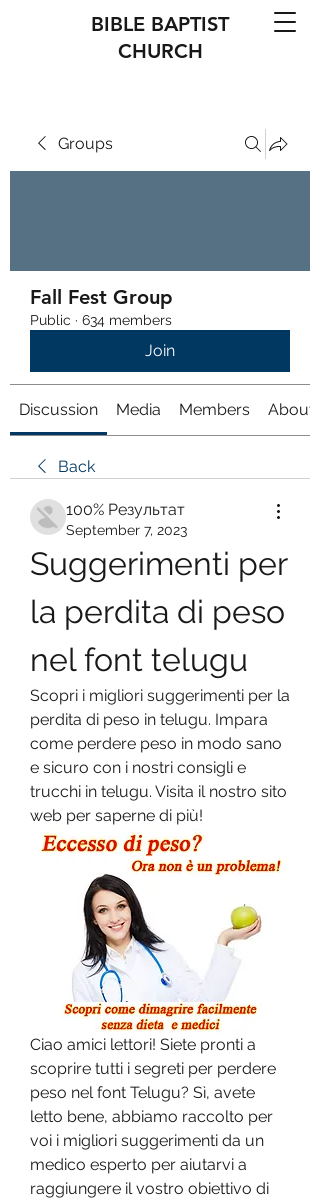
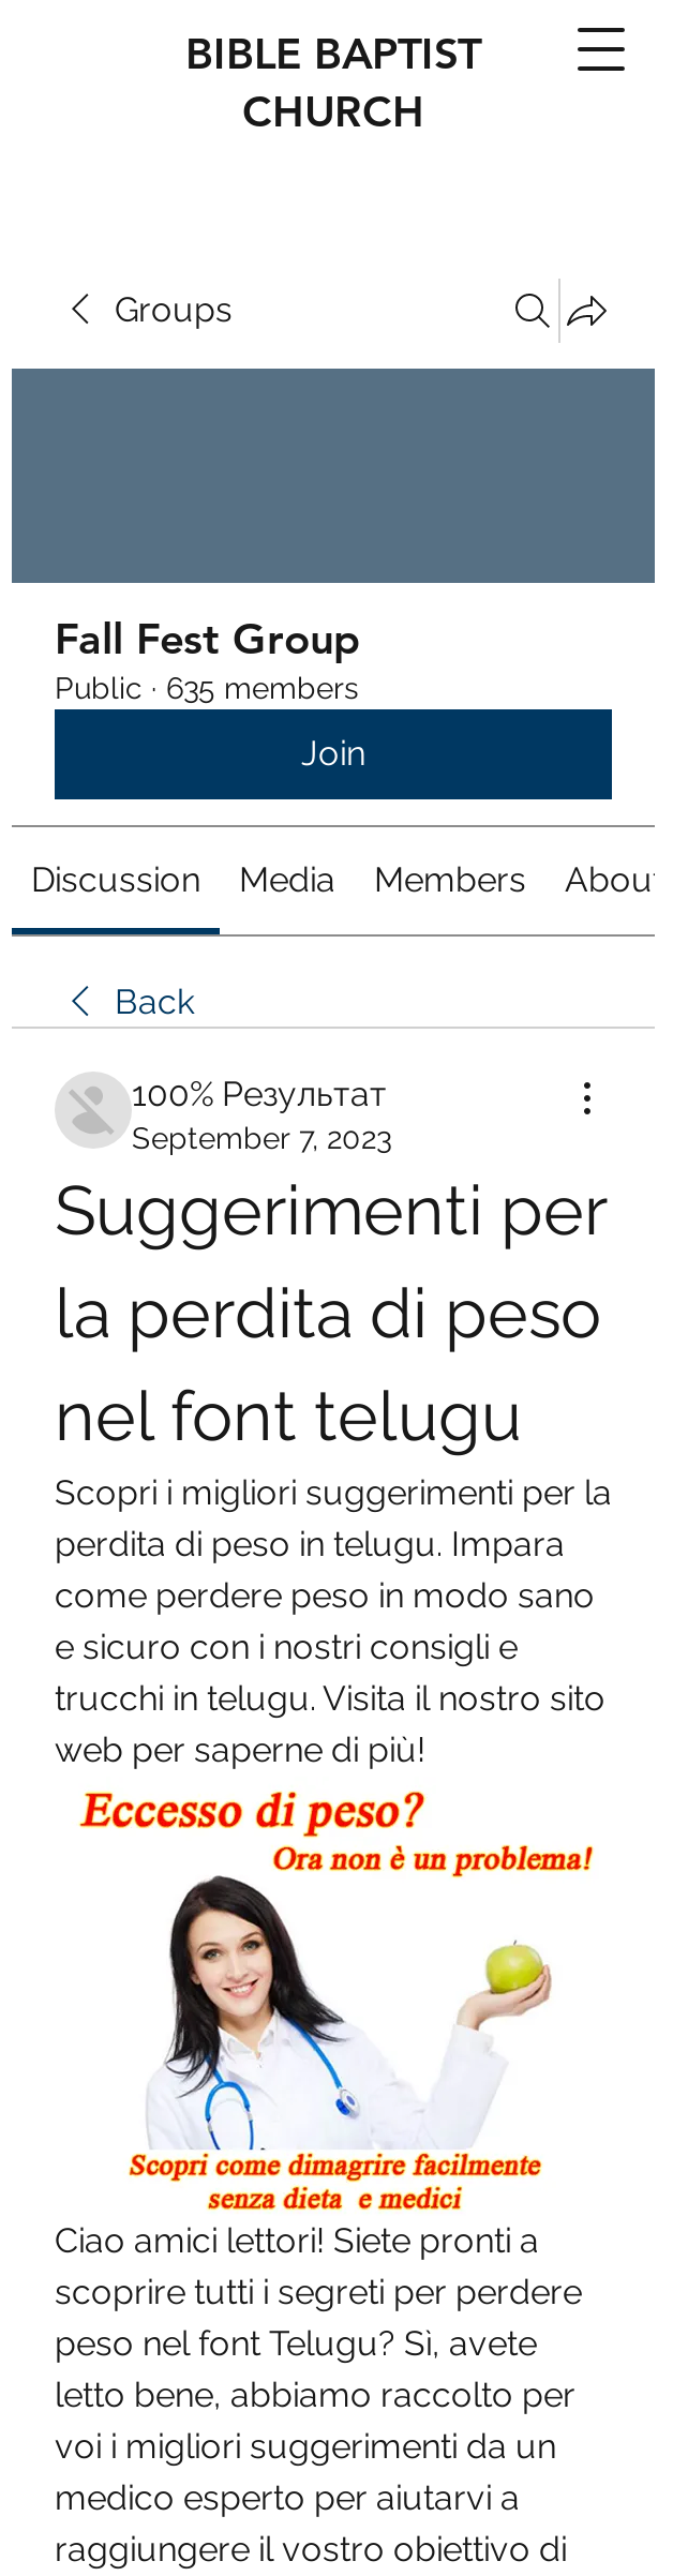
- Public · 634 members
+ Public · 635 members
